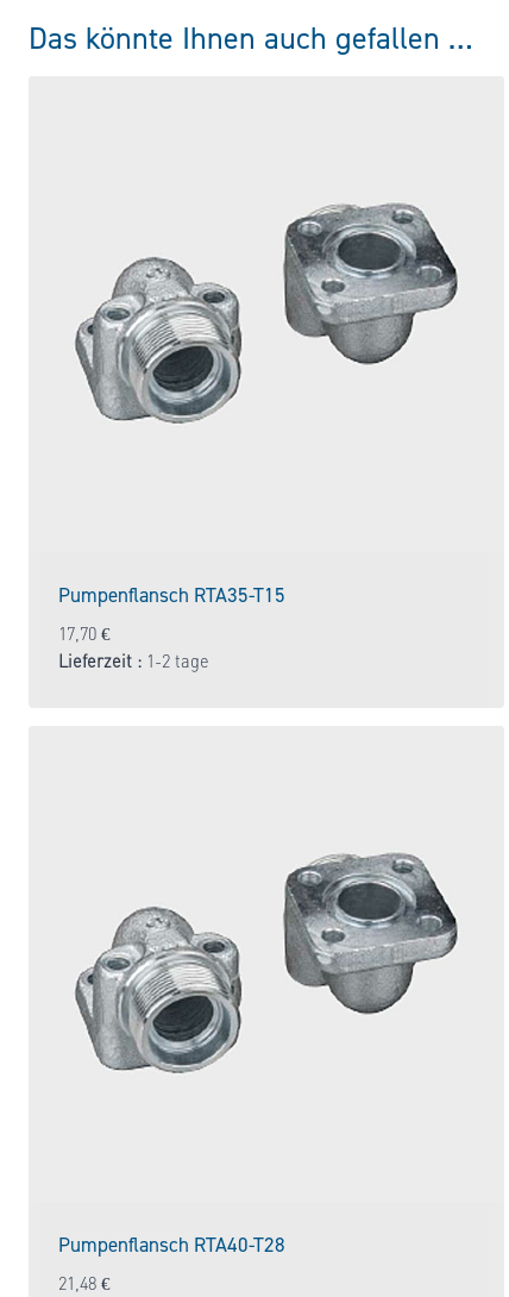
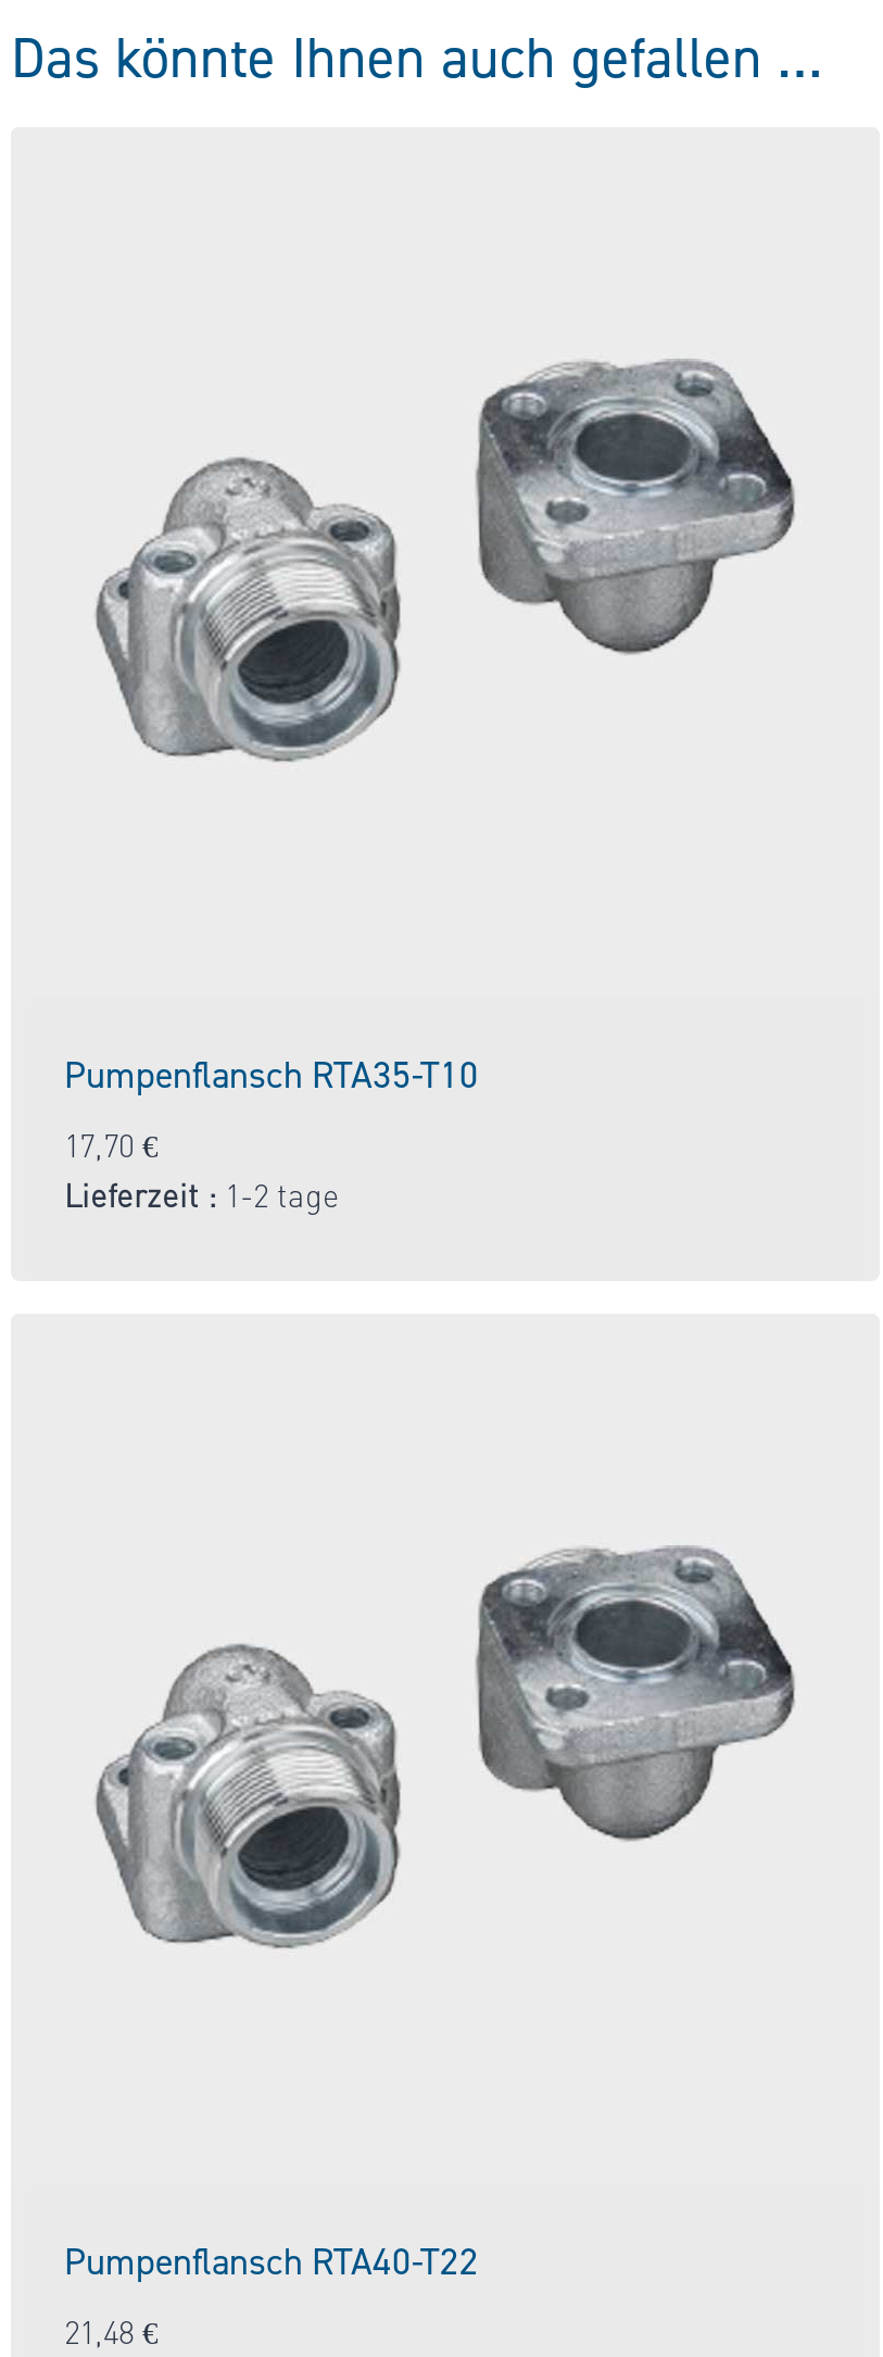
- Pumpenflansch RTA35-T15
+ Pumpenflansch RTA35-T10

- Pumpenflansch RTA40-T28
+ Pumpenflansch RTA40-T22
